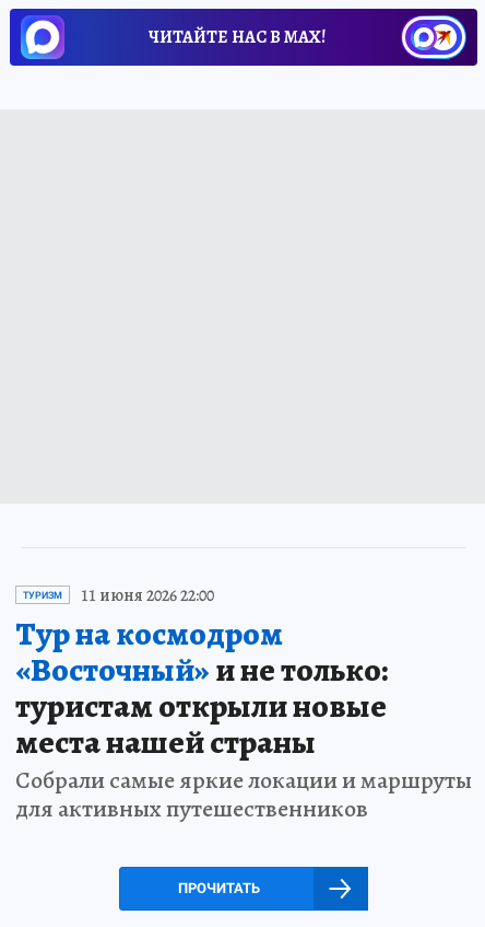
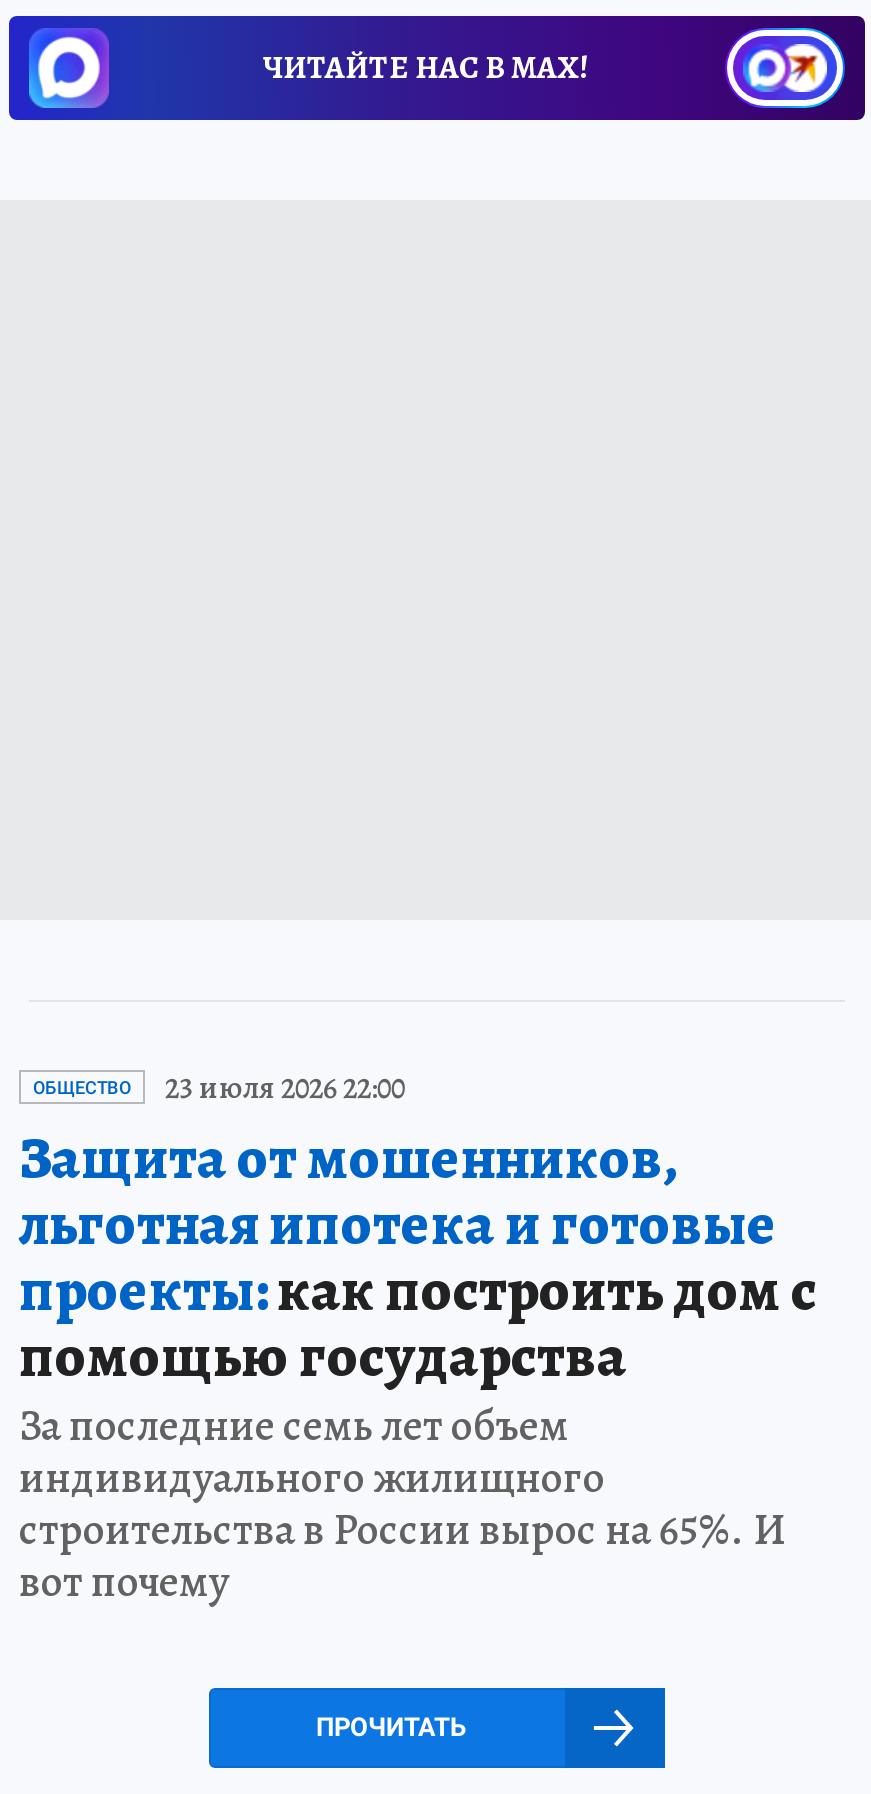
- ТУРИЗМ
- 11 июня 2026 22:00
- Тур на космодром
- «Восточный»и не только:
- туристам открыли новые
- места нашей страны
- Собрали самые яркие локации и маршруты
- для активных путешественников
+ ОБЩЕСТВО
+ 23 июля 2026 22:00
+ Защита от мошенников,
+ льготная ипотека и готовые
+ проекты:как построить дом с
+ помощью государства
+ За последние семь лет объем
+ индивидуального жилищного
+ строительства в России вырос на 65%. И
+ вот почему
